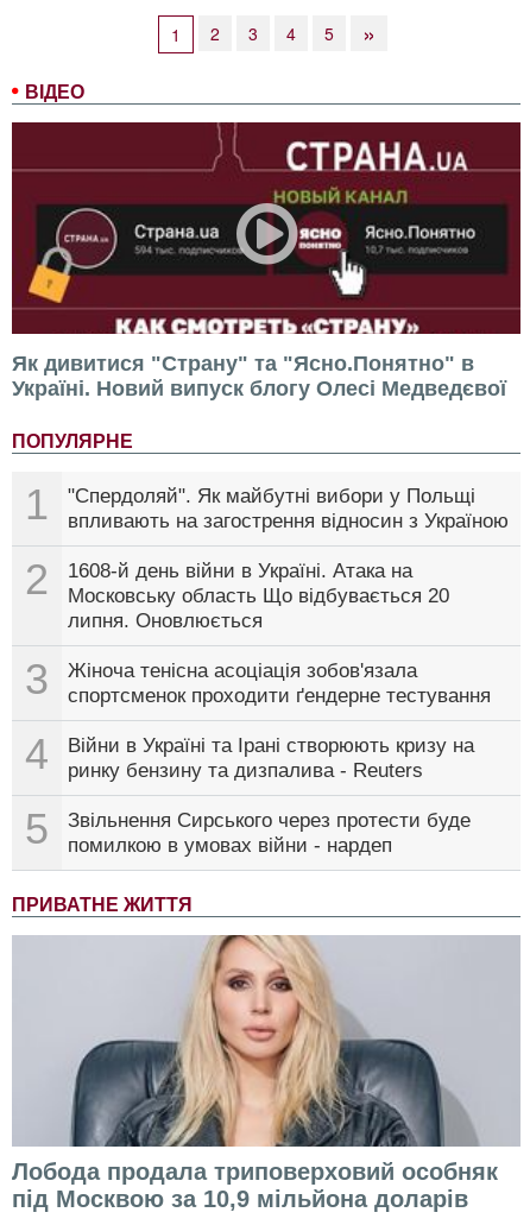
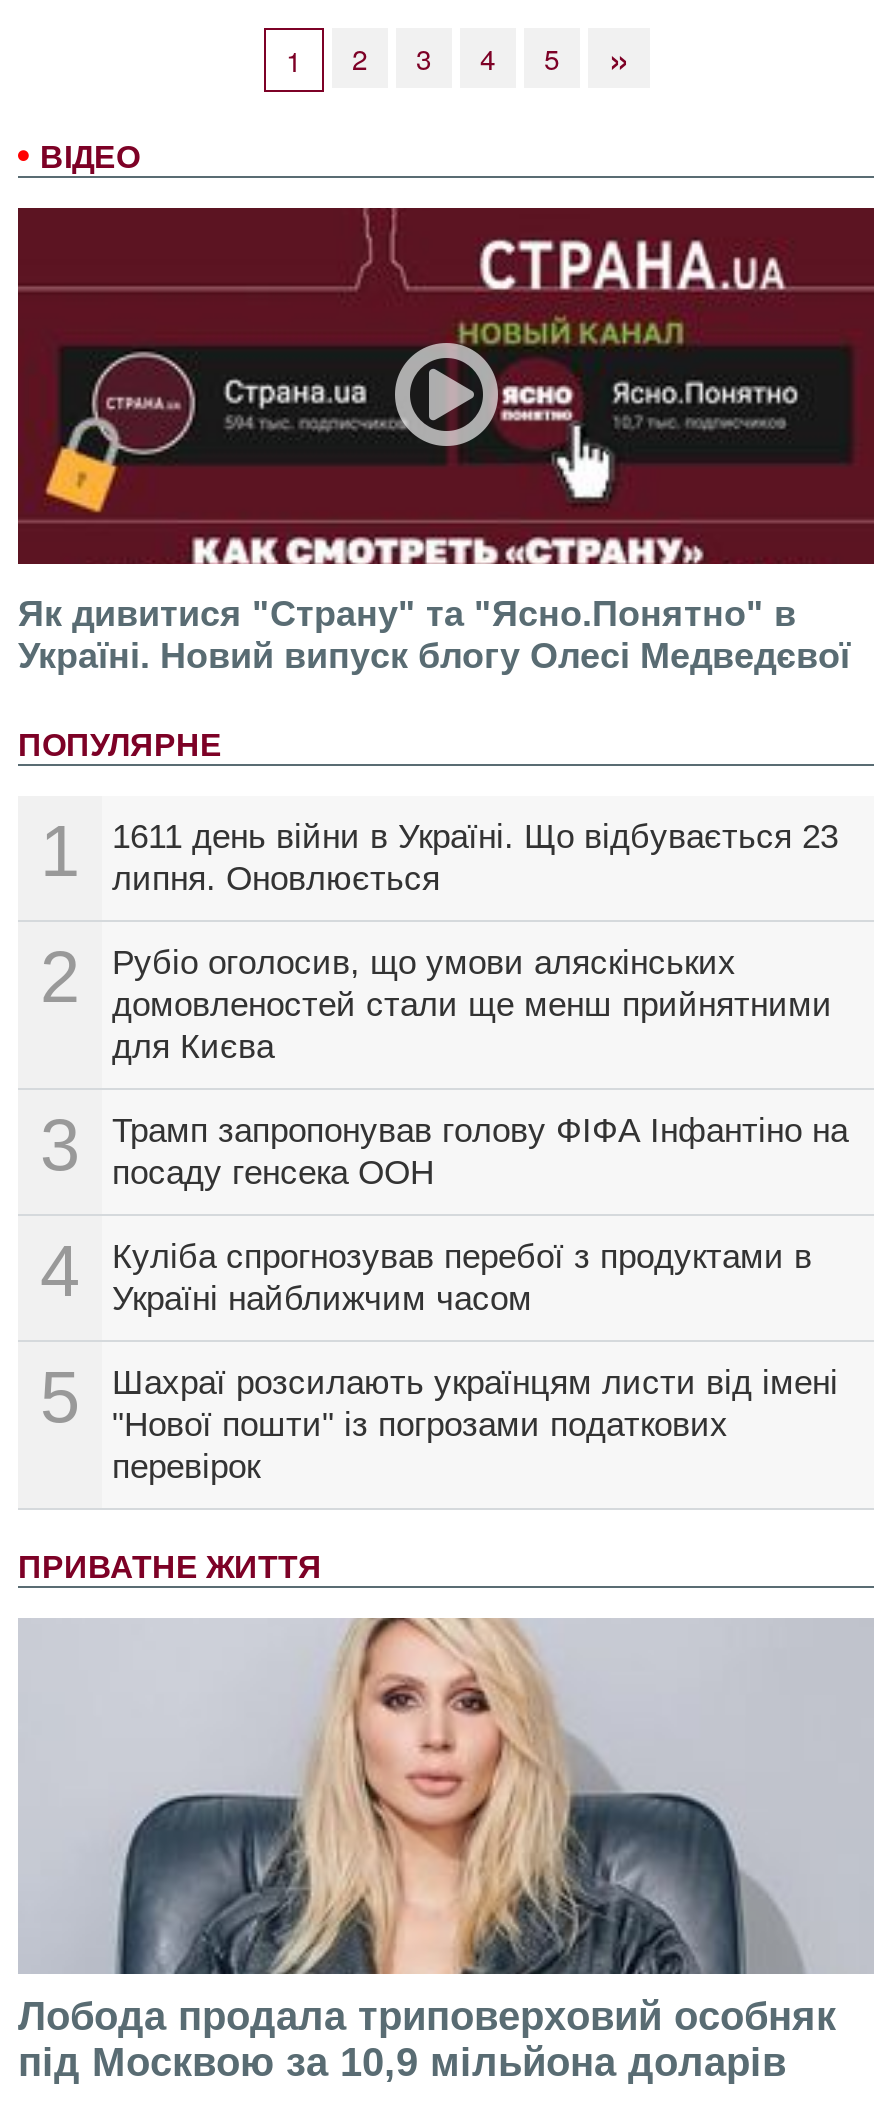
- "Спердоляй". Як майбутні вибори у Польщі
- впливають на загострення відносин з Україною
+ 1611 день війни в Україні. Що відбувається 23

- 1608-й день війни в Україні. Атака на
- Московську область Що відбувається 20
+ Рубіо оголосив, що умови аляскінських
+ домовленостей стали ще менш прийнятними
+ для Києва

moved up: липня. Оновлюється

- Жіноча тенісна асоціація зобов'язала
- спортсменок проходити ґендерне тестування
+ Трамп запропонував голову ФІФА Інфантіно на
+ посаду генсека ООН

- Війни в Україні та Ірані створюють кризу на
- ринку бензину та дизпалива - Reuters
+ Куліба спрогнозував перебої з продуктами в
+ Україні найближчим часом

- Звільнення Сирського через протести буде
- помилкою в умовах війни - нардеп
+ Шахраї розсилають українцям листи від імені
+ "Нової пошти" із погрозами податкових
+ перевірок
